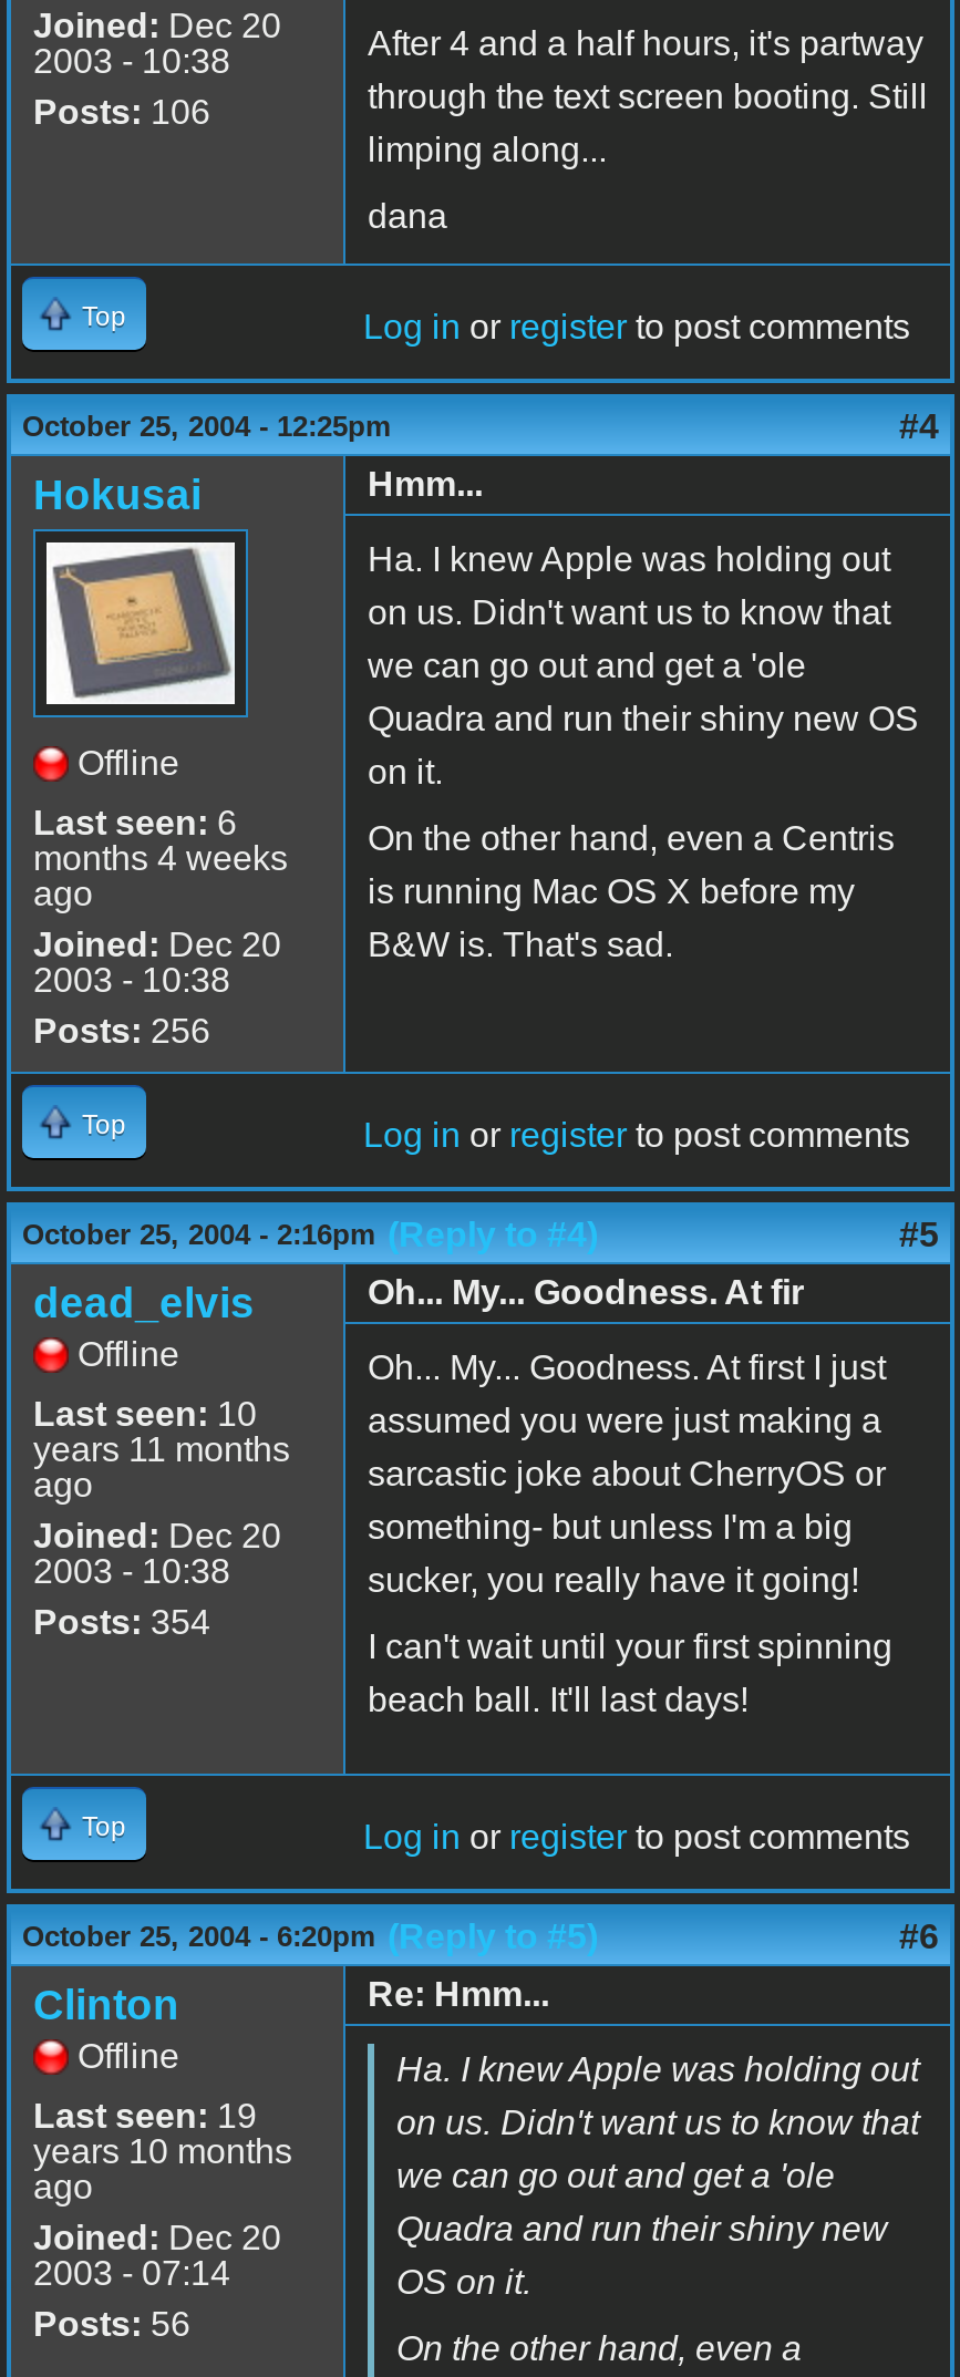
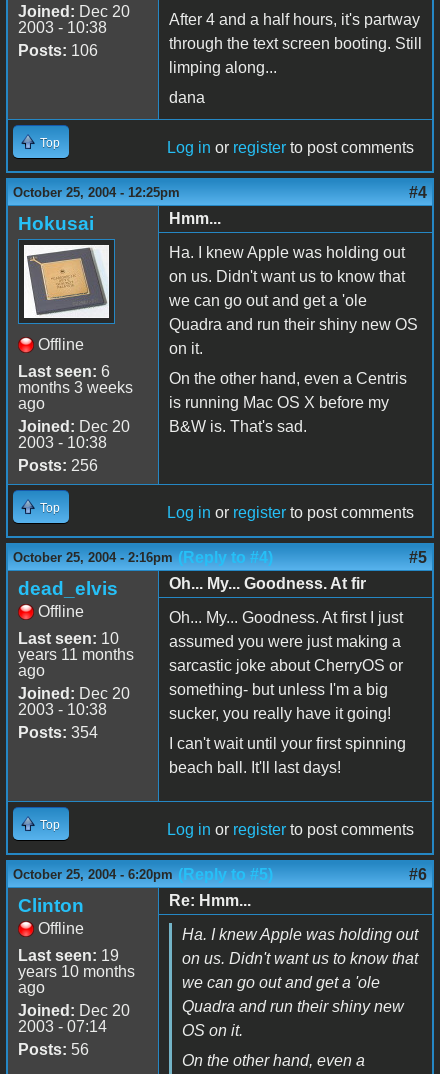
- months 4 weeks
+ months 3 weeks
